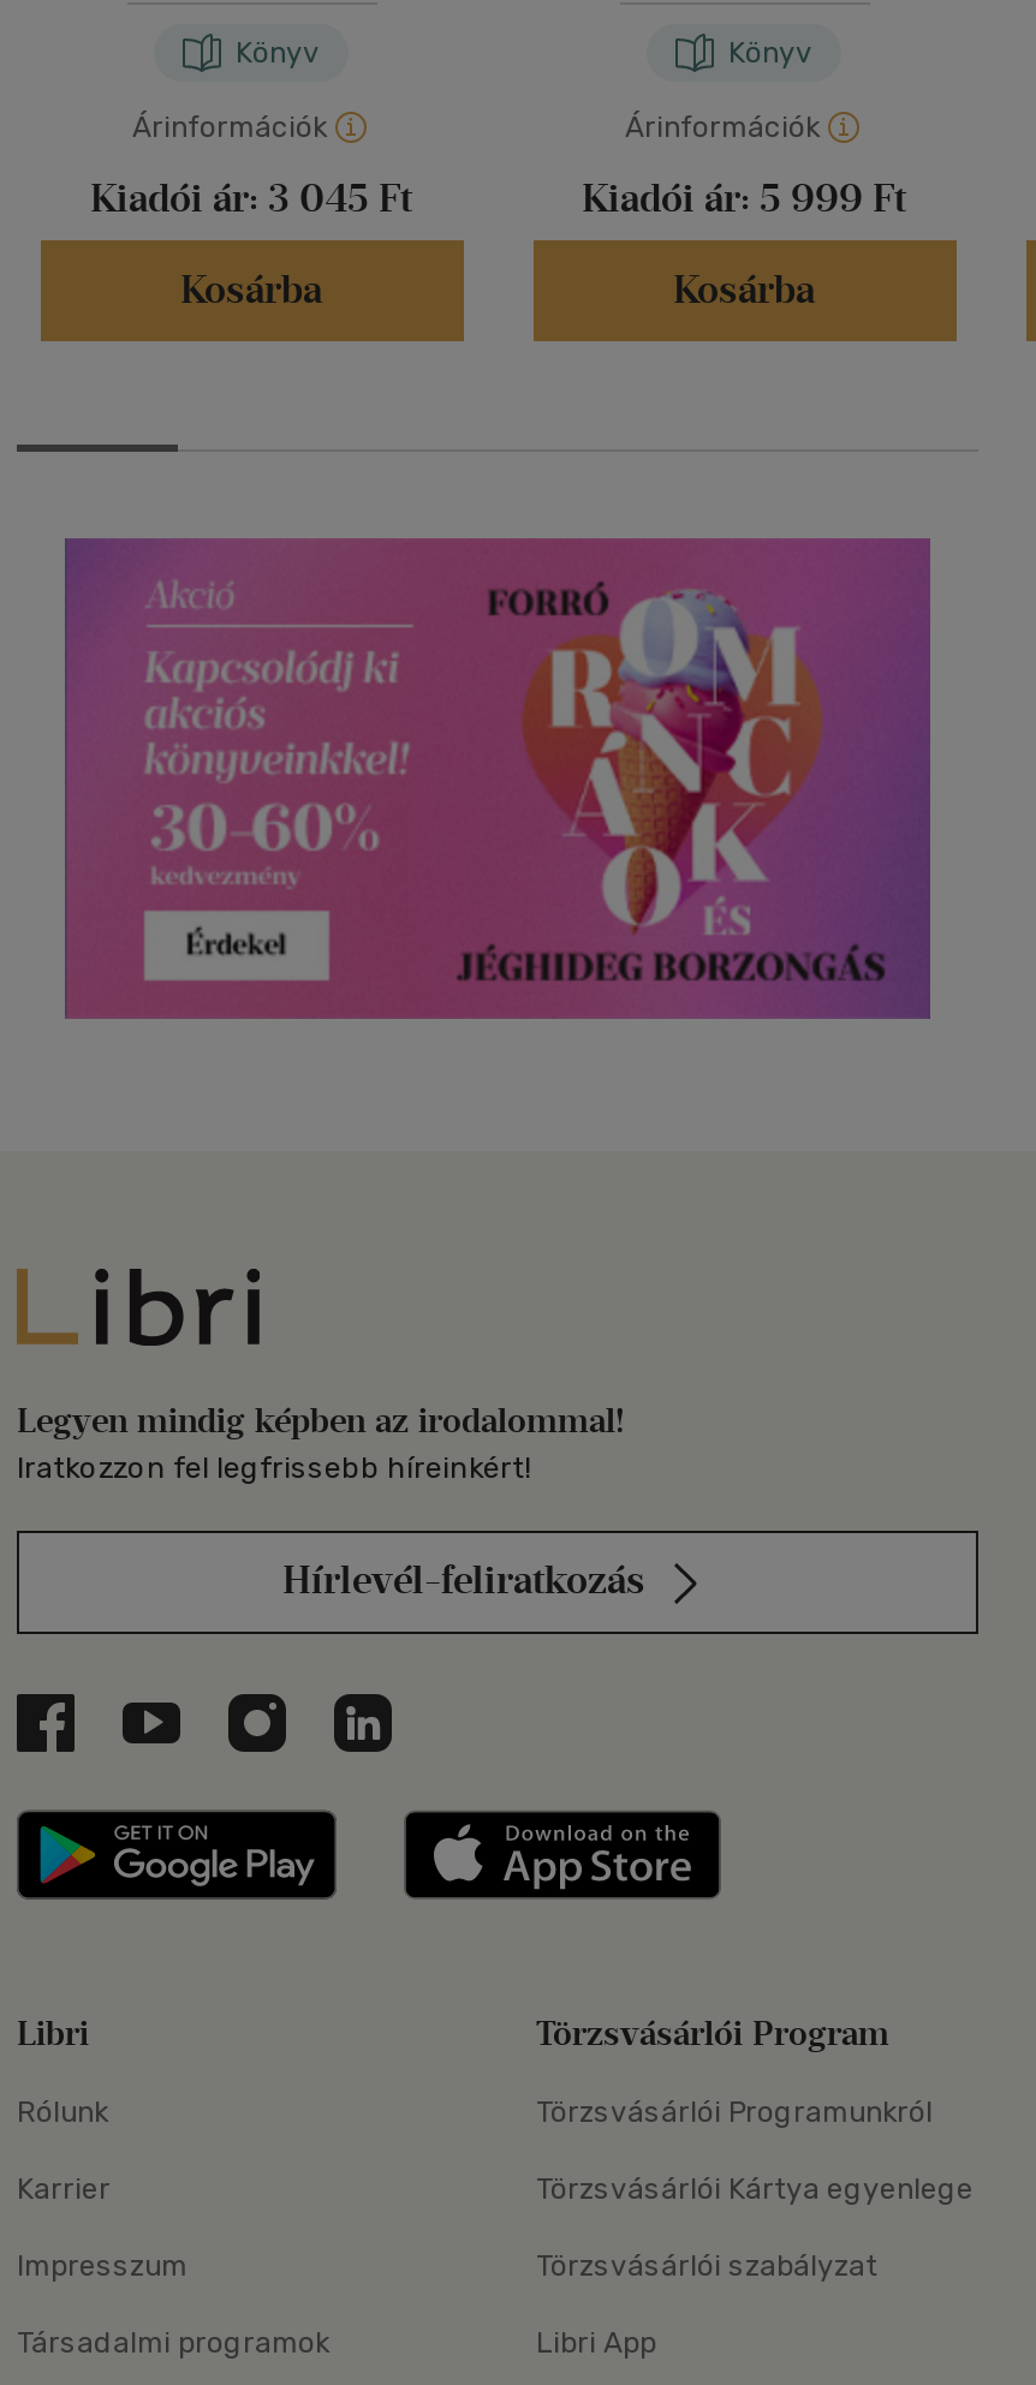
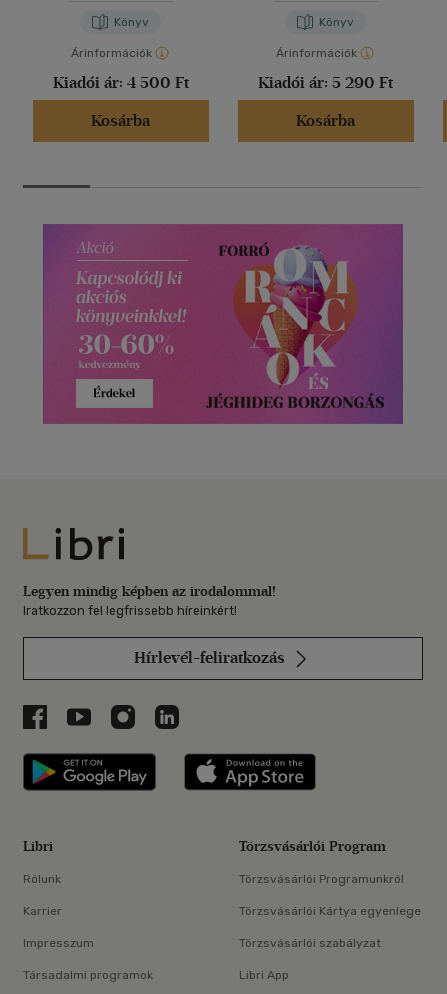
- Kiadói ár: 3 045 Ft
+ Kiadói ár: 4 500 Ft

- Kiadói ár: 5 999 Ft
+ Kiadói ár: 5 290 Ft
